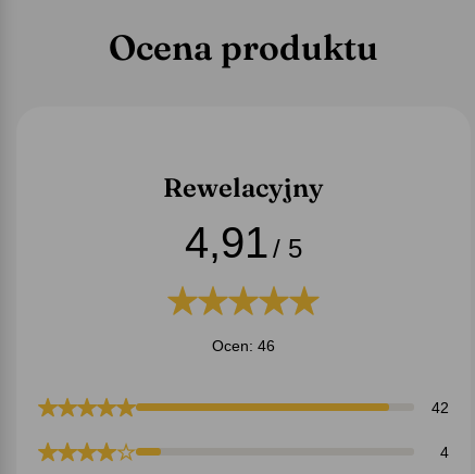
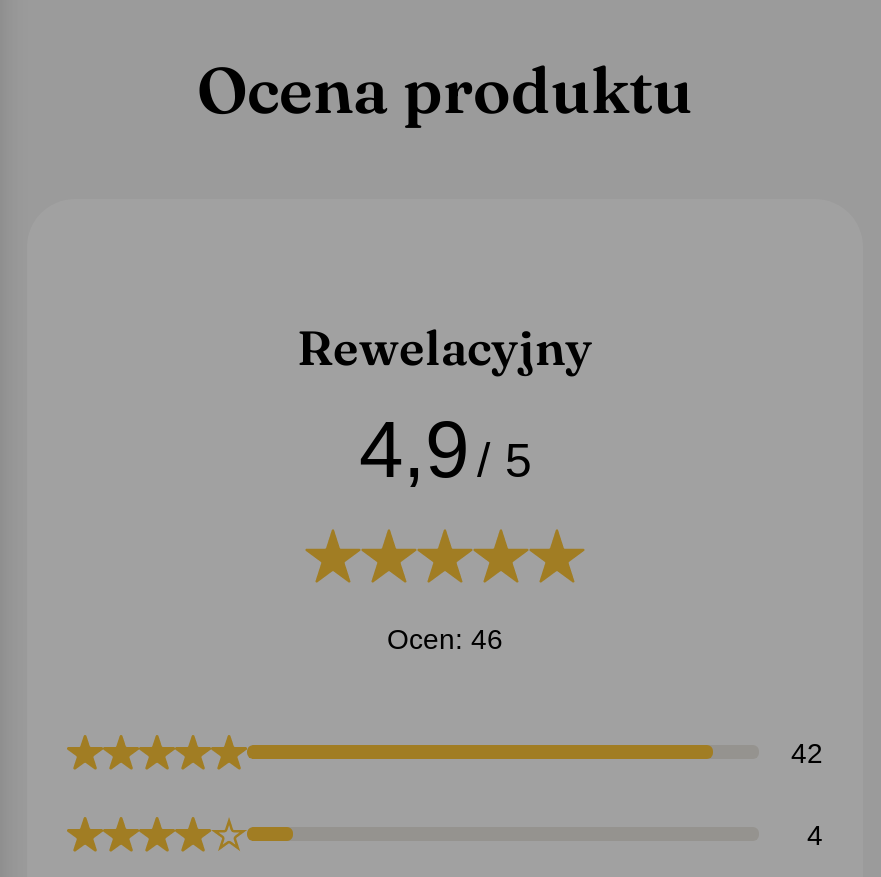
- 4,91 / 5
+ 4,9 / 5
